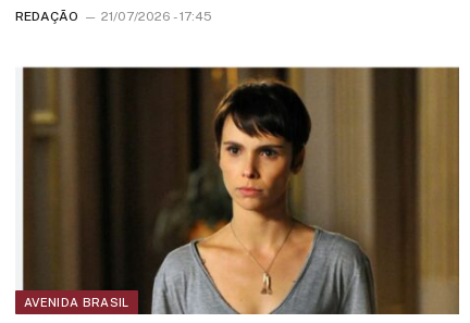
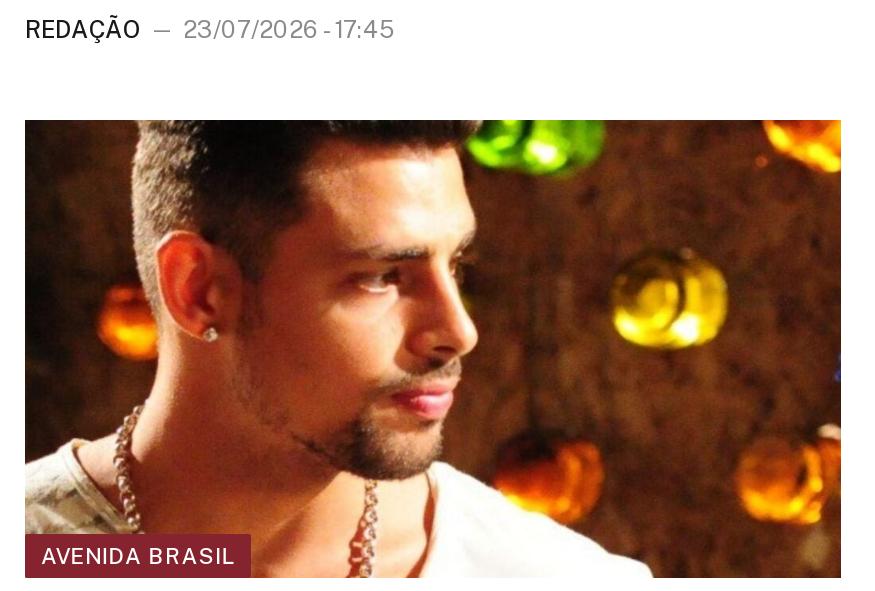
- REDAÇÃO 21/07/2026 - 17:45
+ REDAÇÃO 23/07/2026 - 17:45

- [image]
+ [image]
